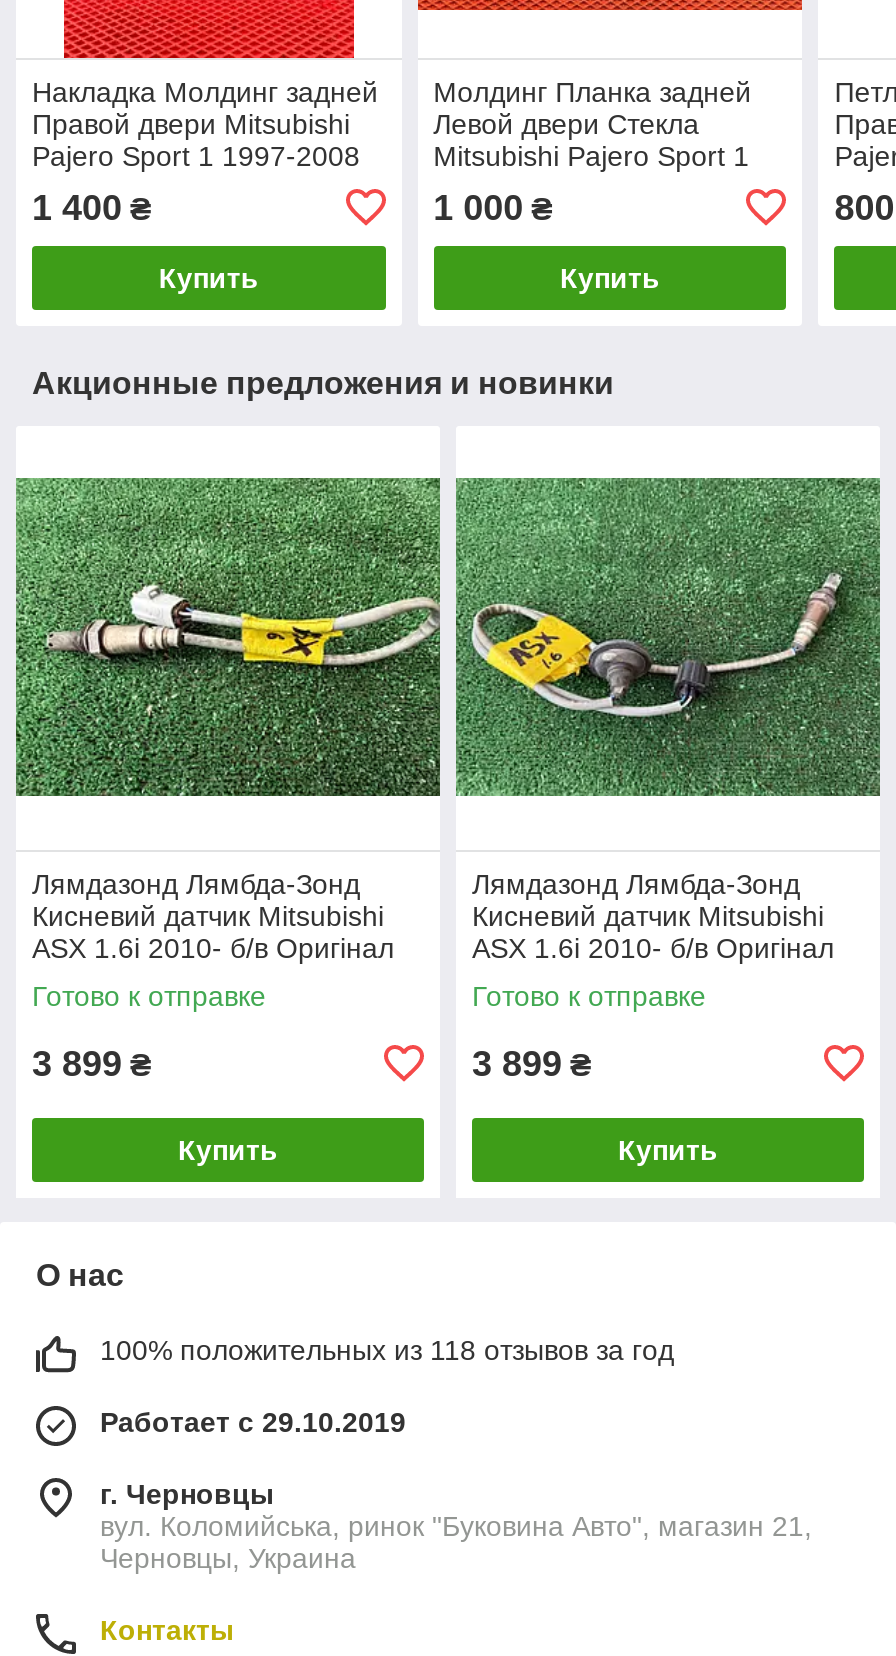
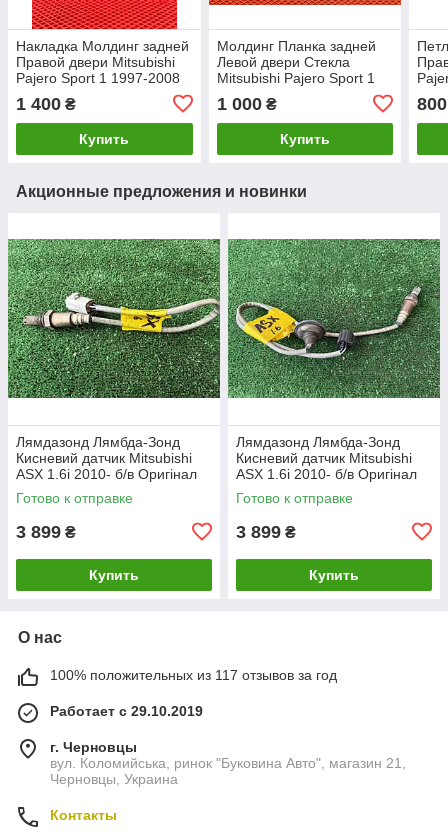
- 100% положительных из 118 отзывов за год
+ 100% положительных из 117 отзывов за год
